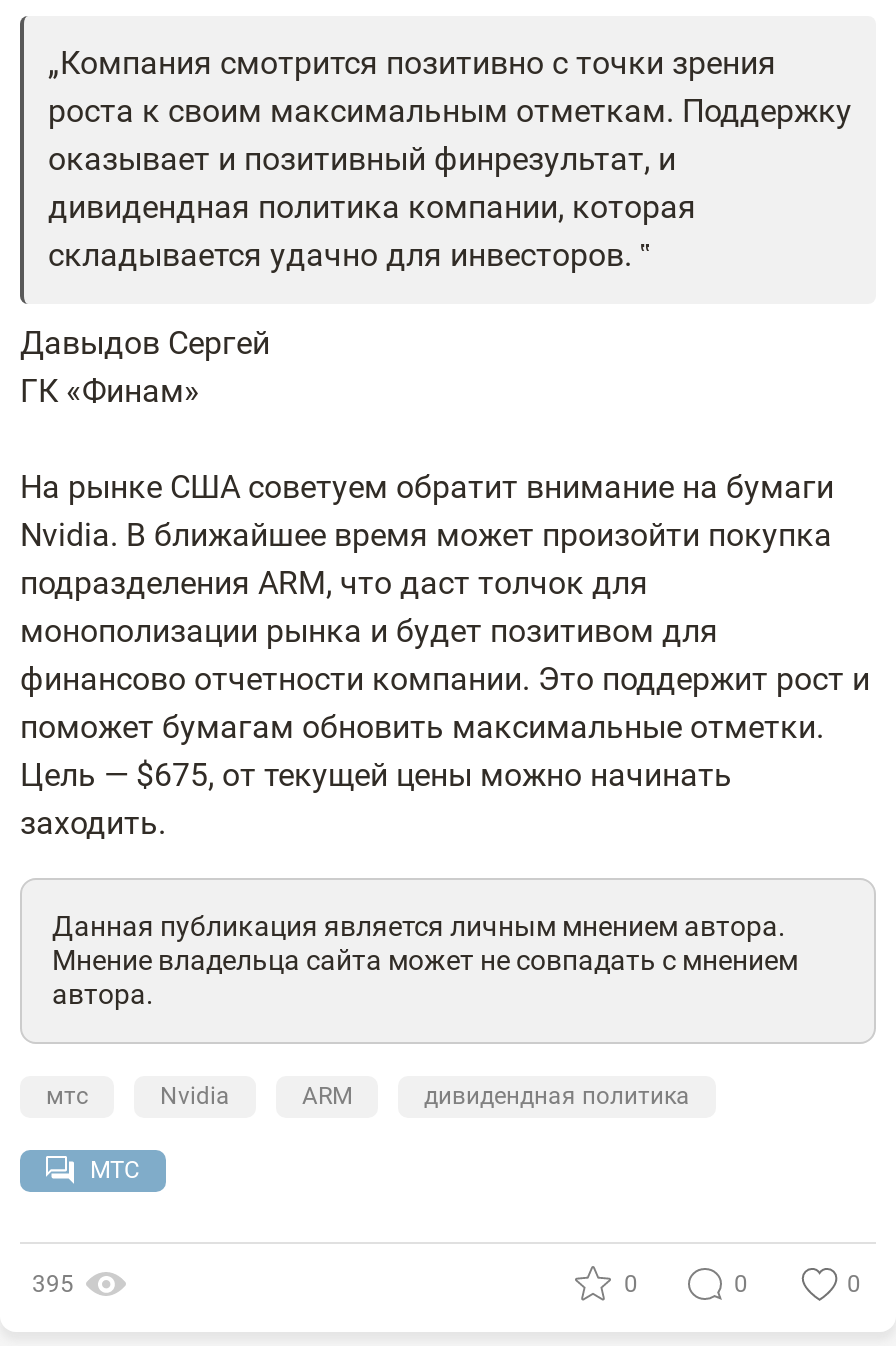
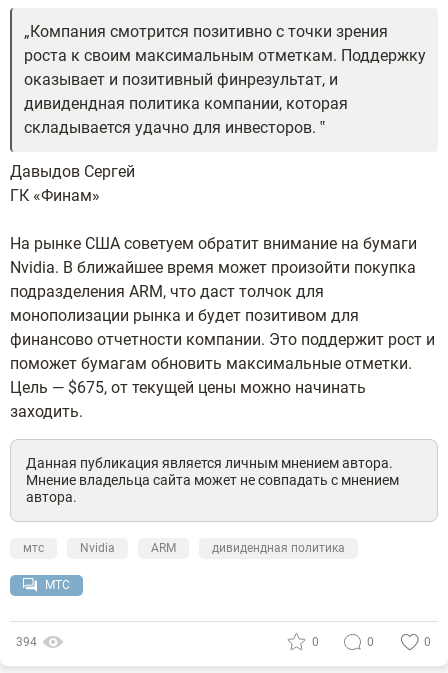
- 395
+ 394
